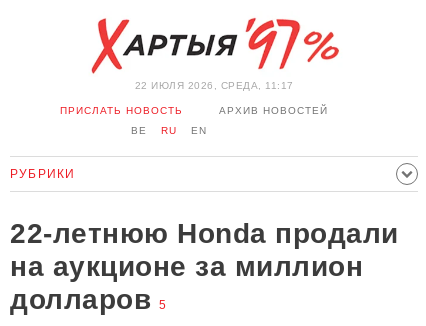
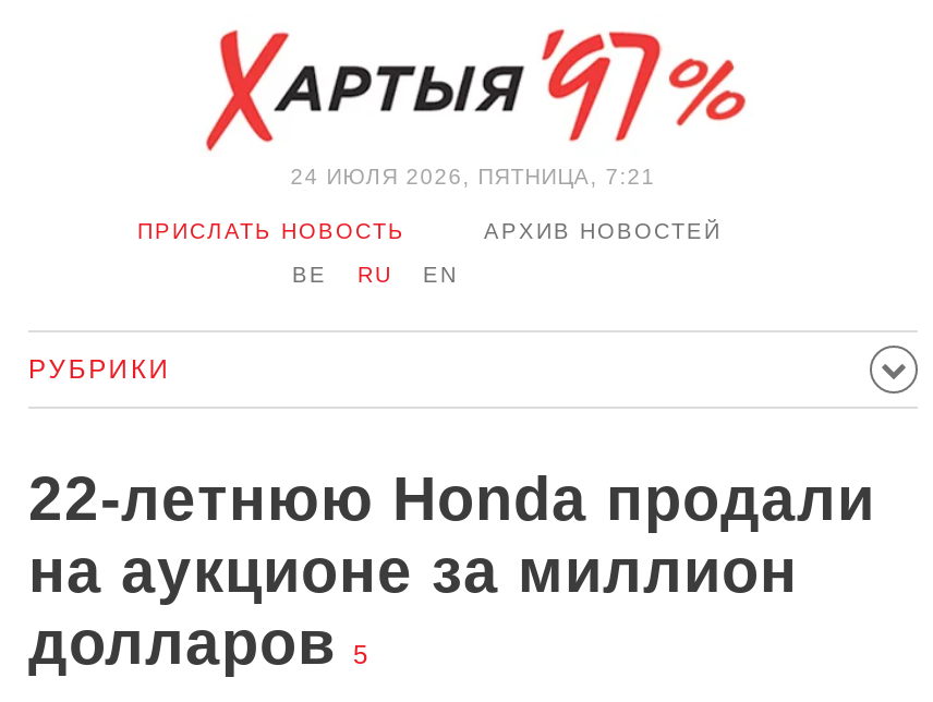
- 22 ИЮЛЯ 2026, СРЕДА, 11:17
+ 24 ИЮЛЯ 2026, ПЯТНИЦА, 7:21
